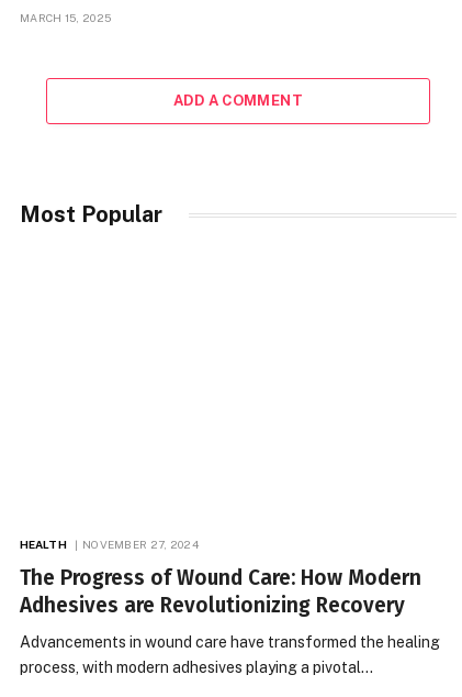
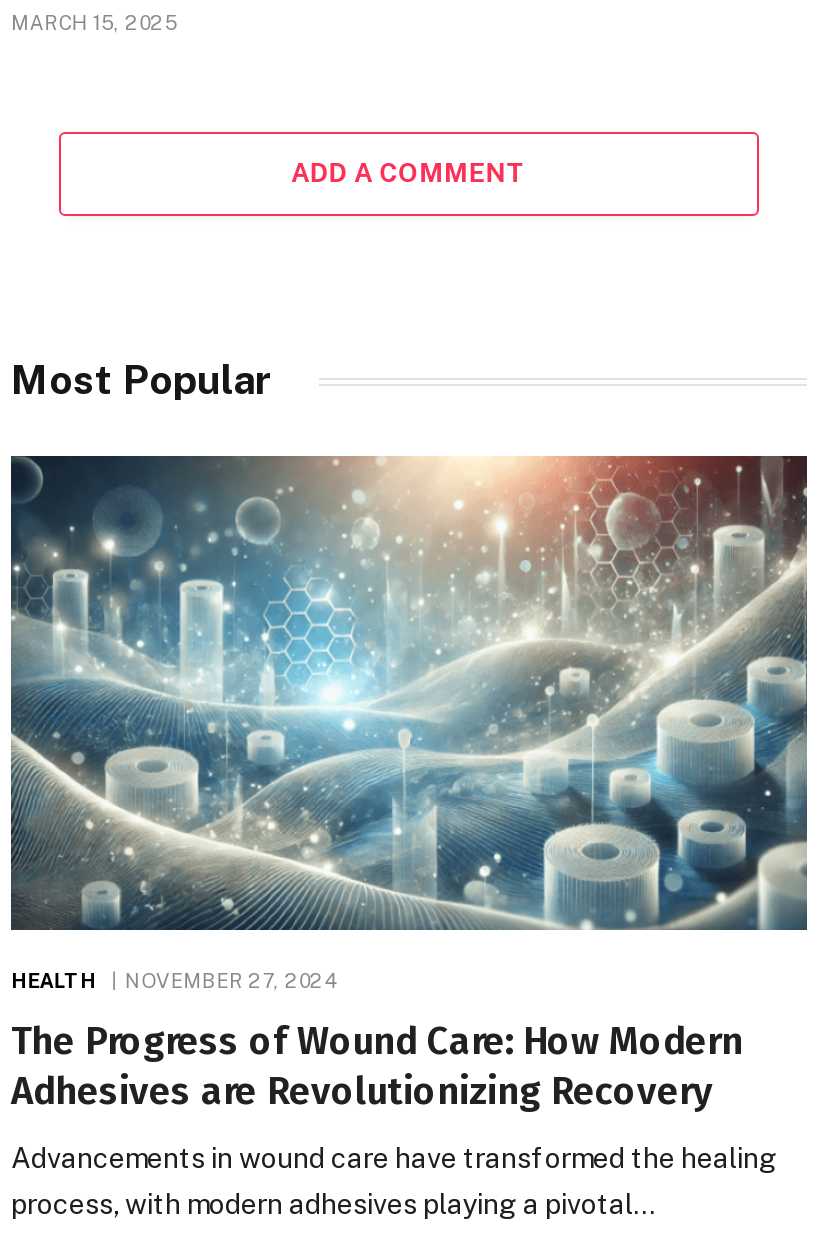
+ [image]
